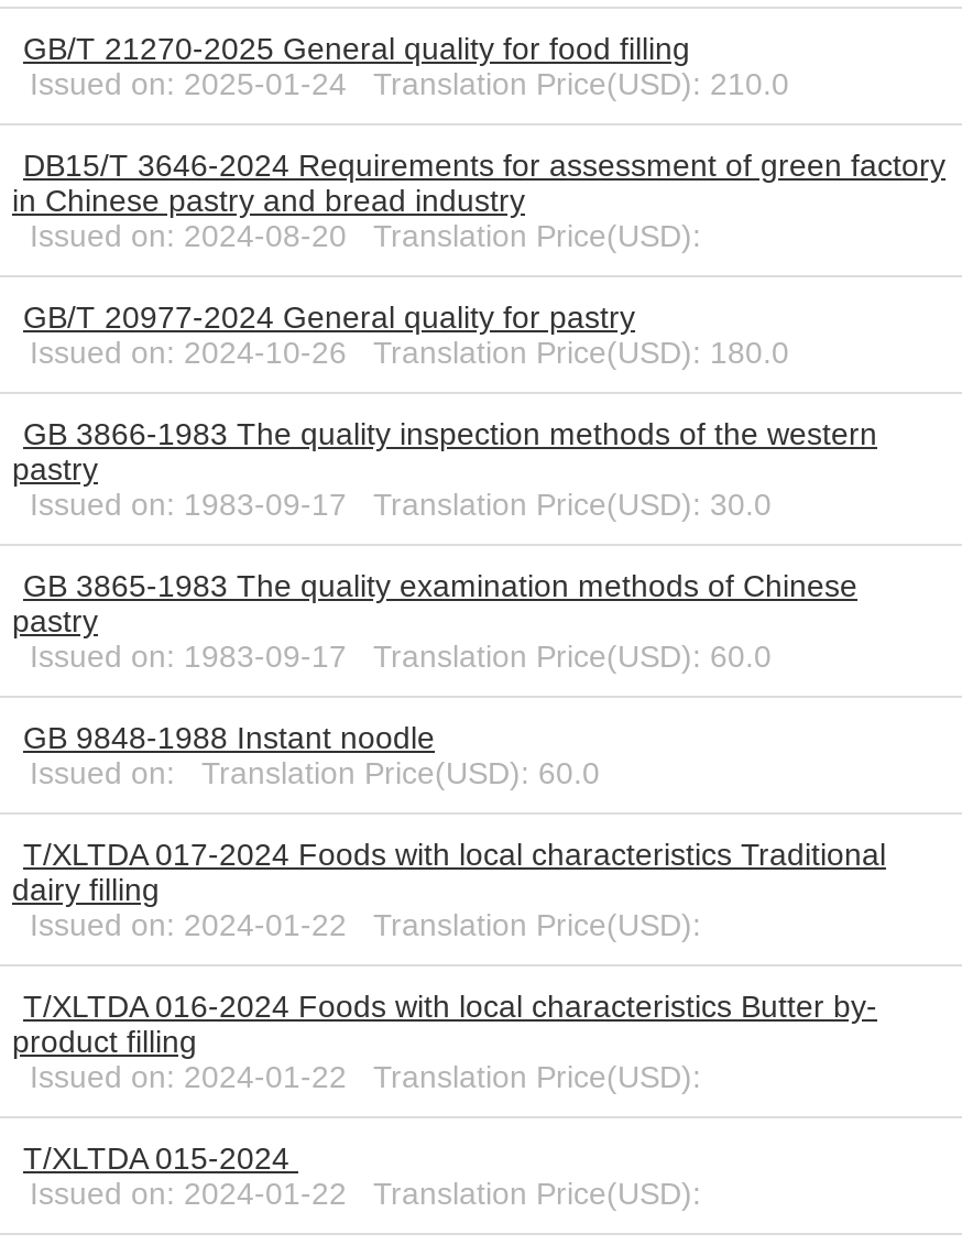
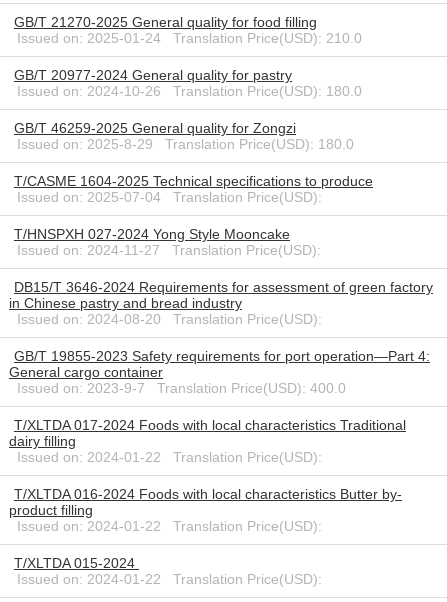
+ GB/T 46259-2025 General quality for Zongzi
+ Issued on: 2025-8-29 Translation Price(USD): 180.0
+ T/CASME 1604-2025 Technical specifications to produce
+ Issued on: 2025-07-04 Translation Price(USD):
+ T/HNSPXH 027-2024 Yong Style Mooncake
+ Issued on: 2024-11-27 Translation Price(USD):

moved down: DB15/T 3646-2024 Requirements for assessment of green factory | in Chinese pastry and bread industry | Issued on: 2024-08-20 Translation Price(USD):

moved up: GB/T 20977-2024 General quality for pastry | Issued on: 2024-10-26 Translation Price(USD): 180.0

- GB 3866-1983 The quality inspection methods of the western
- pastry
- Issued on: 1983-09-17 Translation Price(USD): 30.0
- GB 3865-1983 The quality examination methods of Chinese
- pastry
- Issued on: 1983-09-17 Translation Price(USD): 60.0
- GB 9848-1988 Instant noodle
- Issued on: Translation Price(USD): 60.0
+ GB/T 19855-2023 Safety requirements for port operation—Part 4:
+ General cargo container
+ Issued on: 2023-9-7 Translation Price(USD): 400.0
